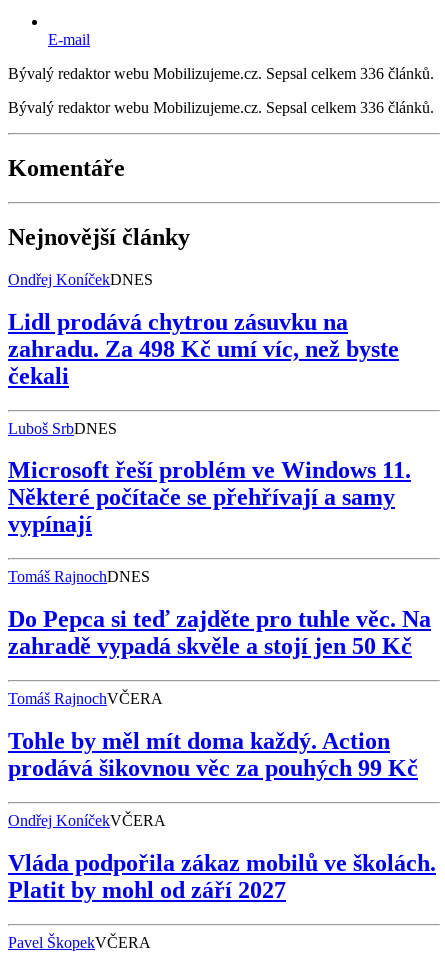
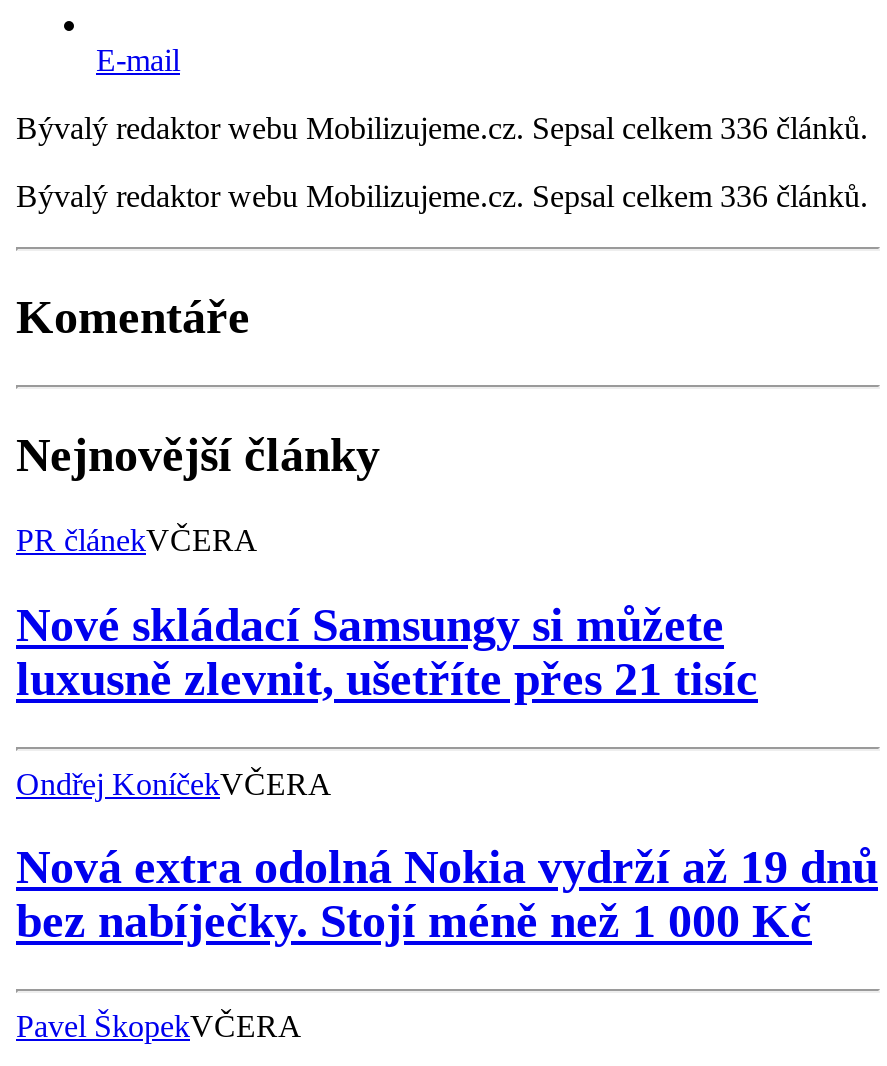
- Ondřej KoníčekDNES
- Lidl prodává chytrou zásuvku na
- zahradu. Za 498 Kč umí víc, než byste
- čekali
- Luboš SrbDNES
- Microsoft řeší problém ve Windows 11.
- Některé počítače se přehřívají a samy
- vypínají
- Tomáš RajnochDNES
- Do Pepca si teď zajděte pro tuhle věc. Na
- zahradě vypadá skvěle a stojí jen 50 Kč
- Tomáš RajnochVČERA
- Tohle by měl mít doma každý. Action
- prodává šikovnou věc za pouhých 99 Kč
+ PR článekVČERA
+ Nové skládací Samsungy si můžete
+ luxusně zlevnit, ušetříte přes 21 tisíc

- Vláda podpořila zákaz mobilů ve školách.
- Platit by mohl od září 2027
+ Nová extra odolná Nokia vydrží až 19 dnů
+ bez nabíječky. Stojí méně než 1 000 Kč
